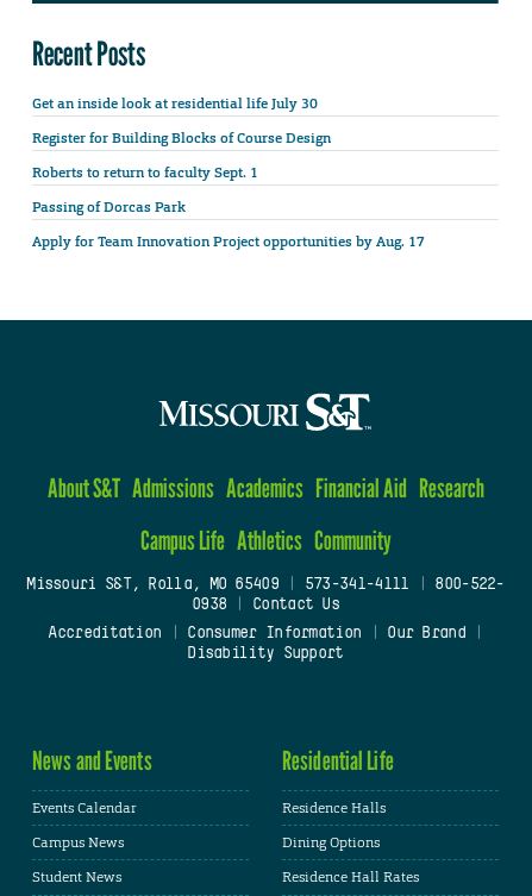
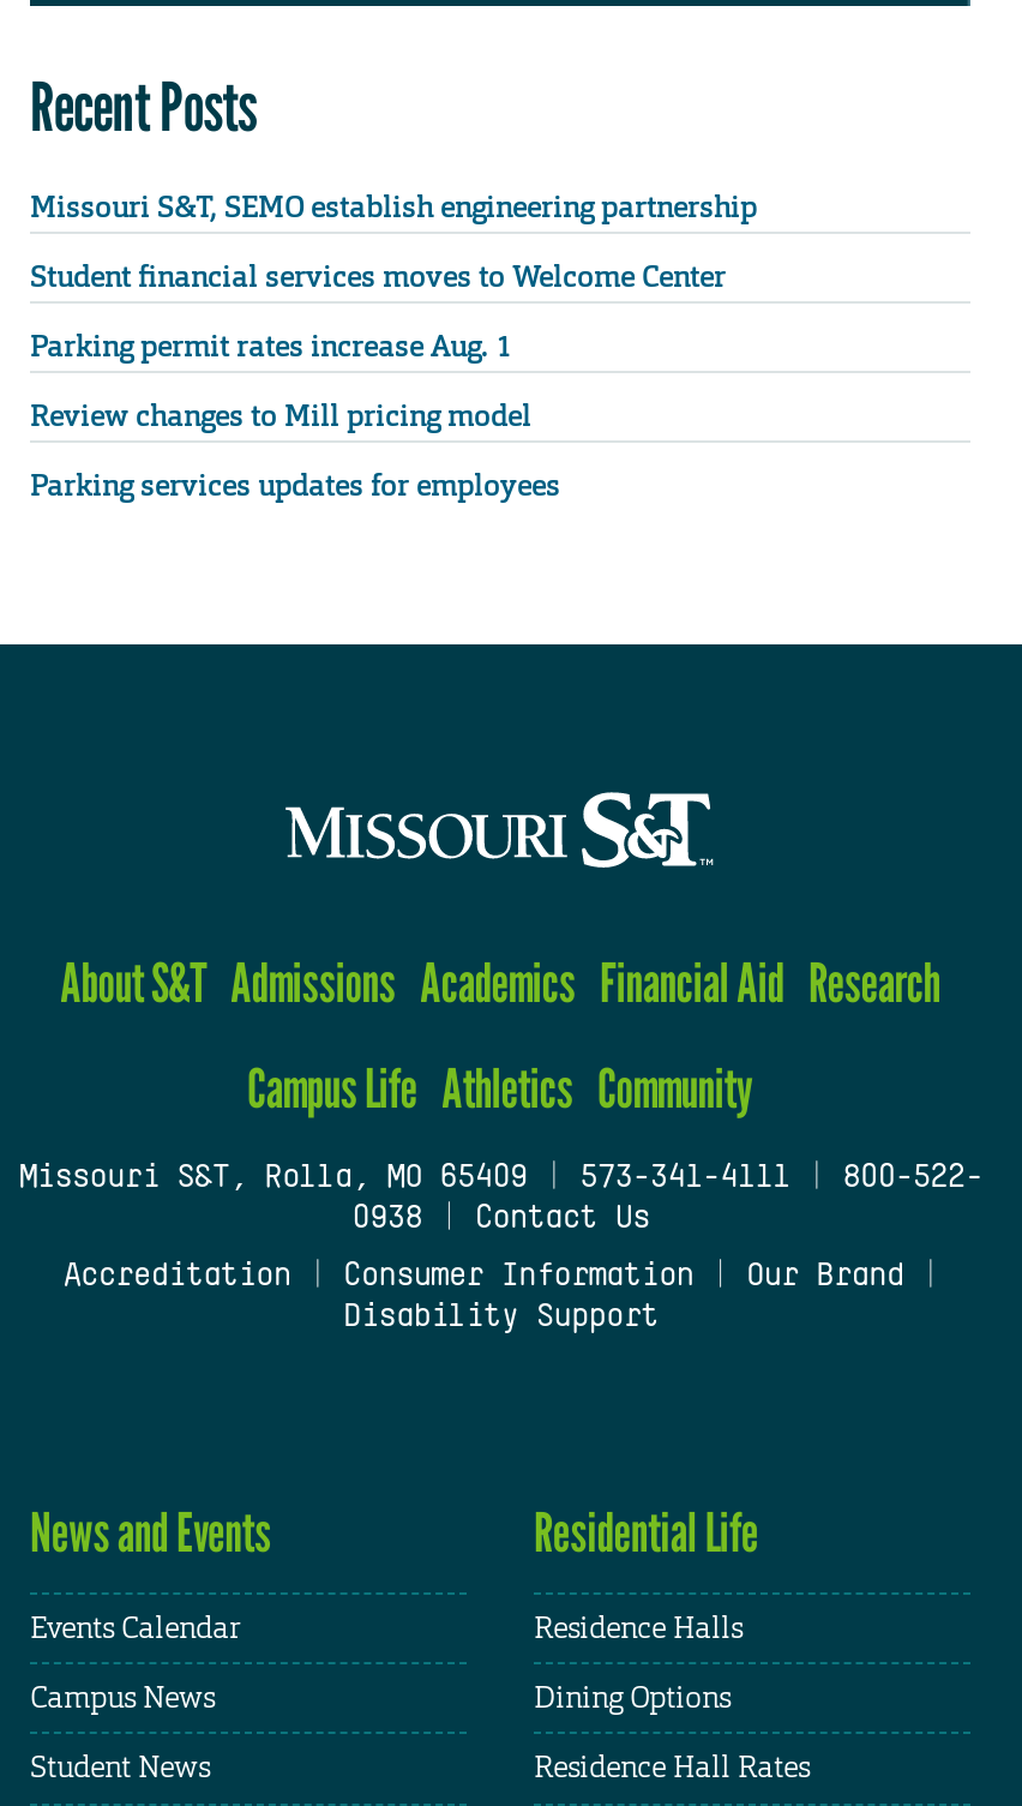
- Get an inside look at residential life July 30
+ Missouri S&T, SEMO establish engineering partnership

- Register for Building Blocks of Course Design
+ Student financial services moves to Welcome Center

- Roberts to return to faculty Sept. 1
+ Parking permit rates increase Aug. 1

- Passing of Dorcas Park
+ Review changes to Mill pricing model

- Apply for Team Innovation Project opportunities by Aug. 17
+ Parking services updates for employees
